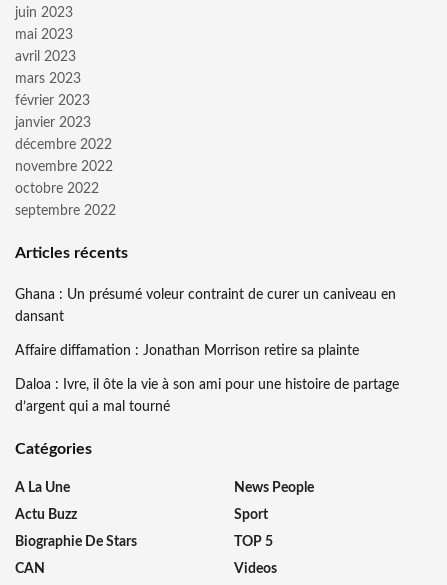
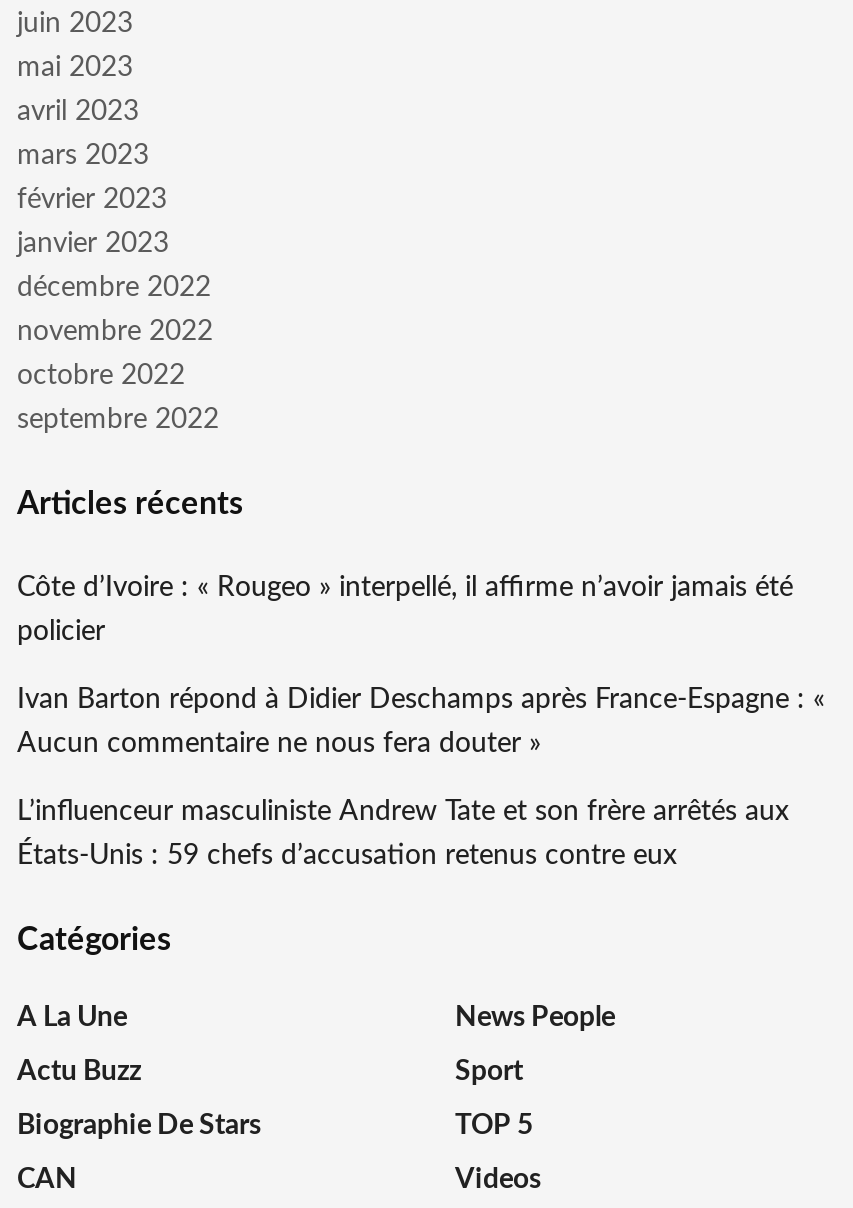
- Ghana : Un présumé voleur contraint de curer un caniveau en
- dansant
- Affaire diffamation : Jonathan Morrison retire sa plainte
- Daloa : Ivre, il ôte la vie à son ami pour une histoire de partage
- d’argent qui a mal tourné
+ Côte d’Ivoire : « Rougeo » interpellé, il affirme n’avoir jamais été
+ policier
+ Ivan Barton répond à Didier Deschamps après France-Espagne : «
+ Aucun commentaire ne nous fera douter »
+ L’influenceur masculiniste Andrew Tate et son frère arrêtés aux
+ États-Unis : 59 chefs d’accusation retenus contre eux
